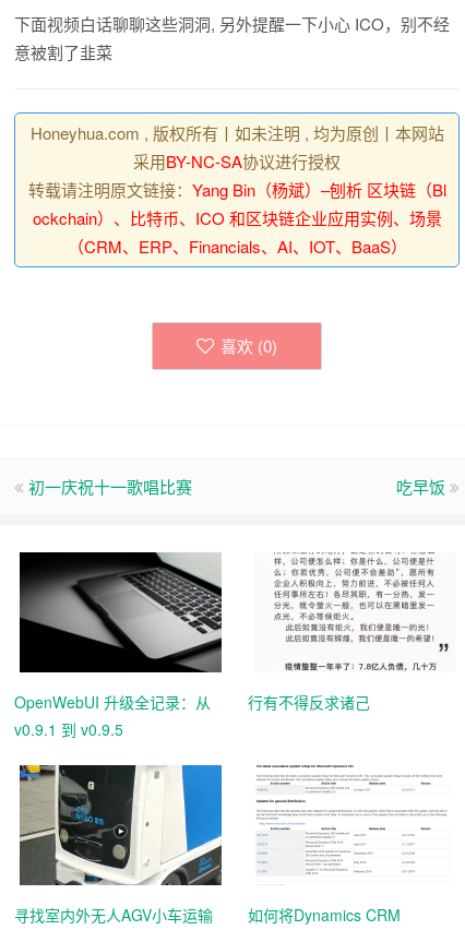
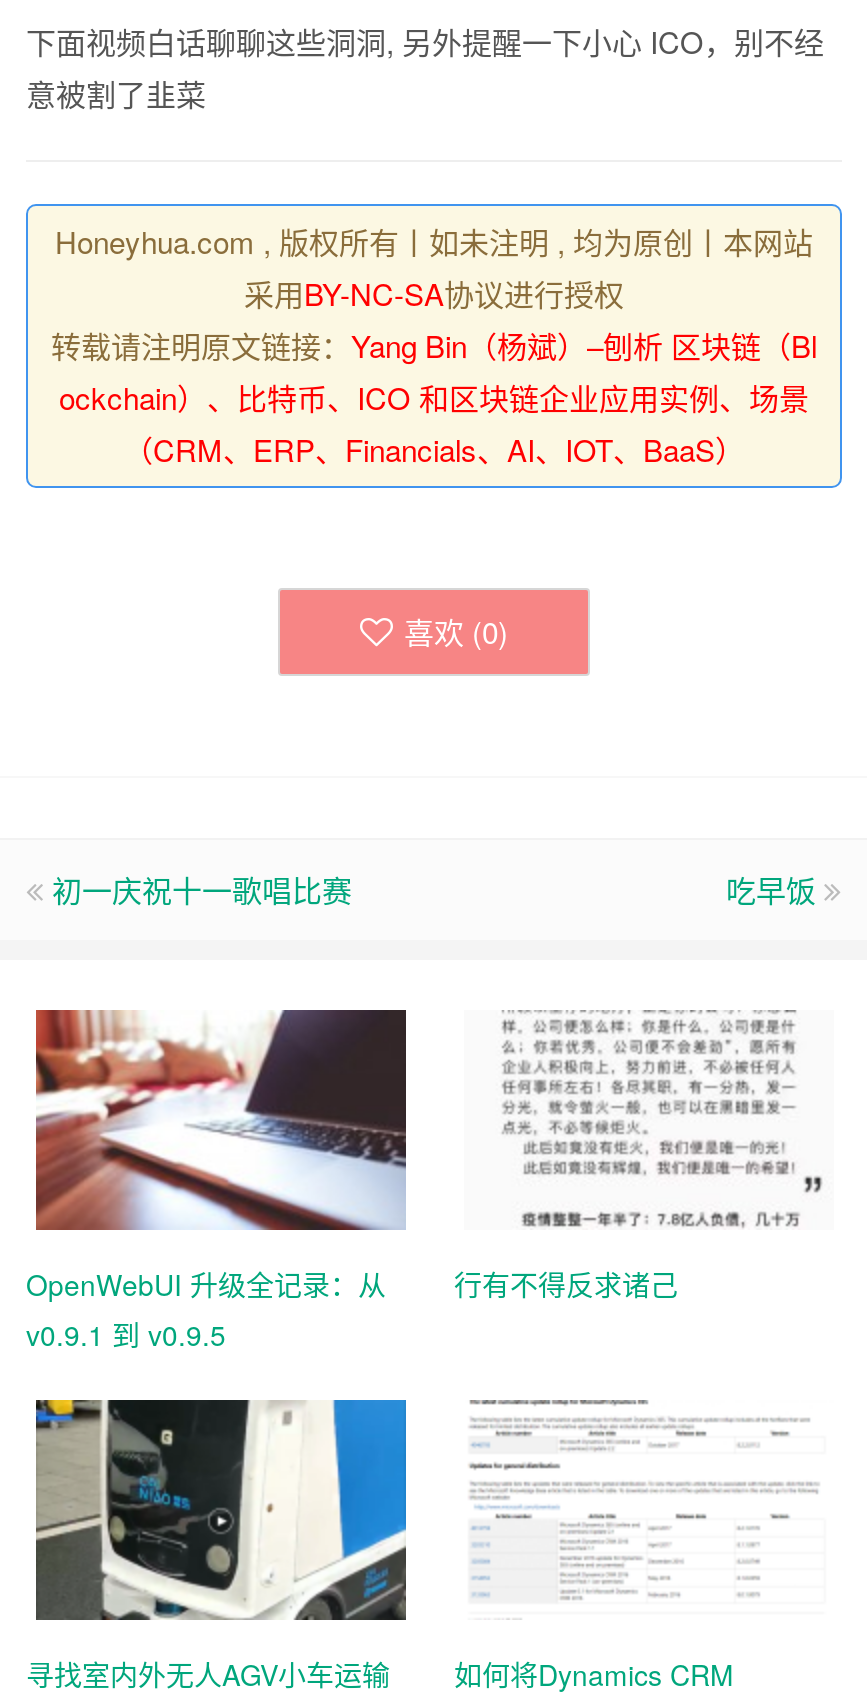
- [image]
+ [image]
